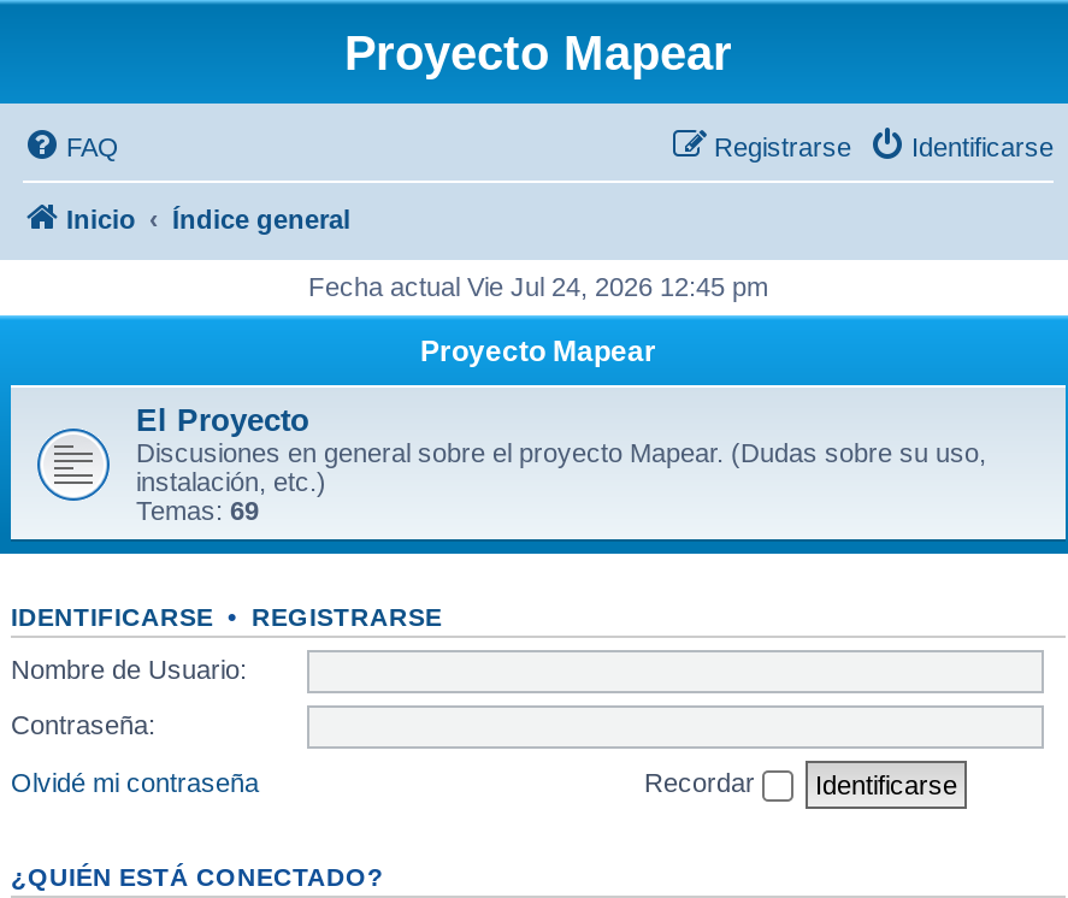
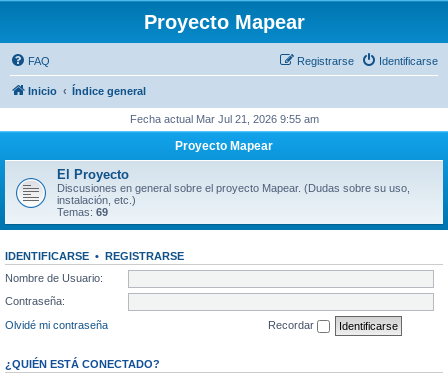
- Fecha actual Vie Jul 24, 2026 12:45 pm
+ Fecha actual Mar Jul 21, 2026 9:55 am
